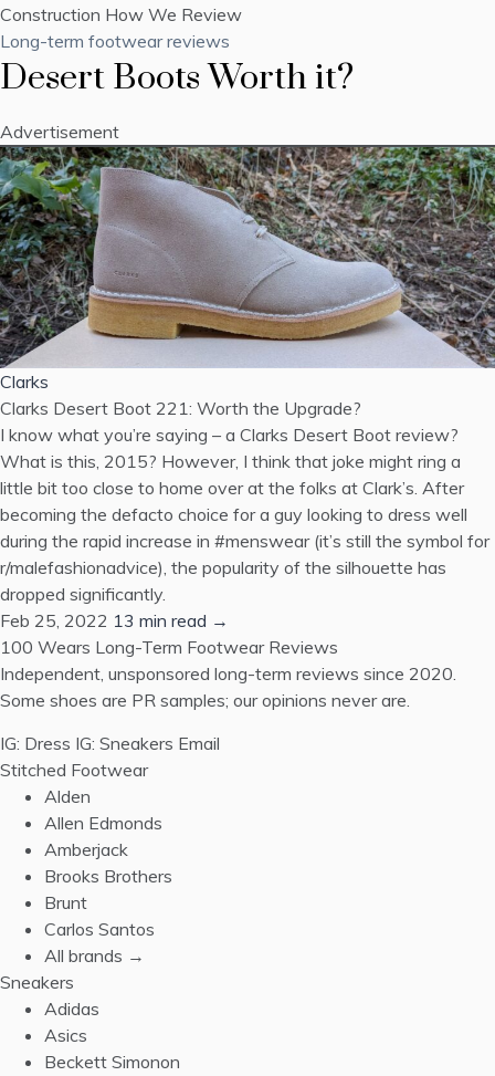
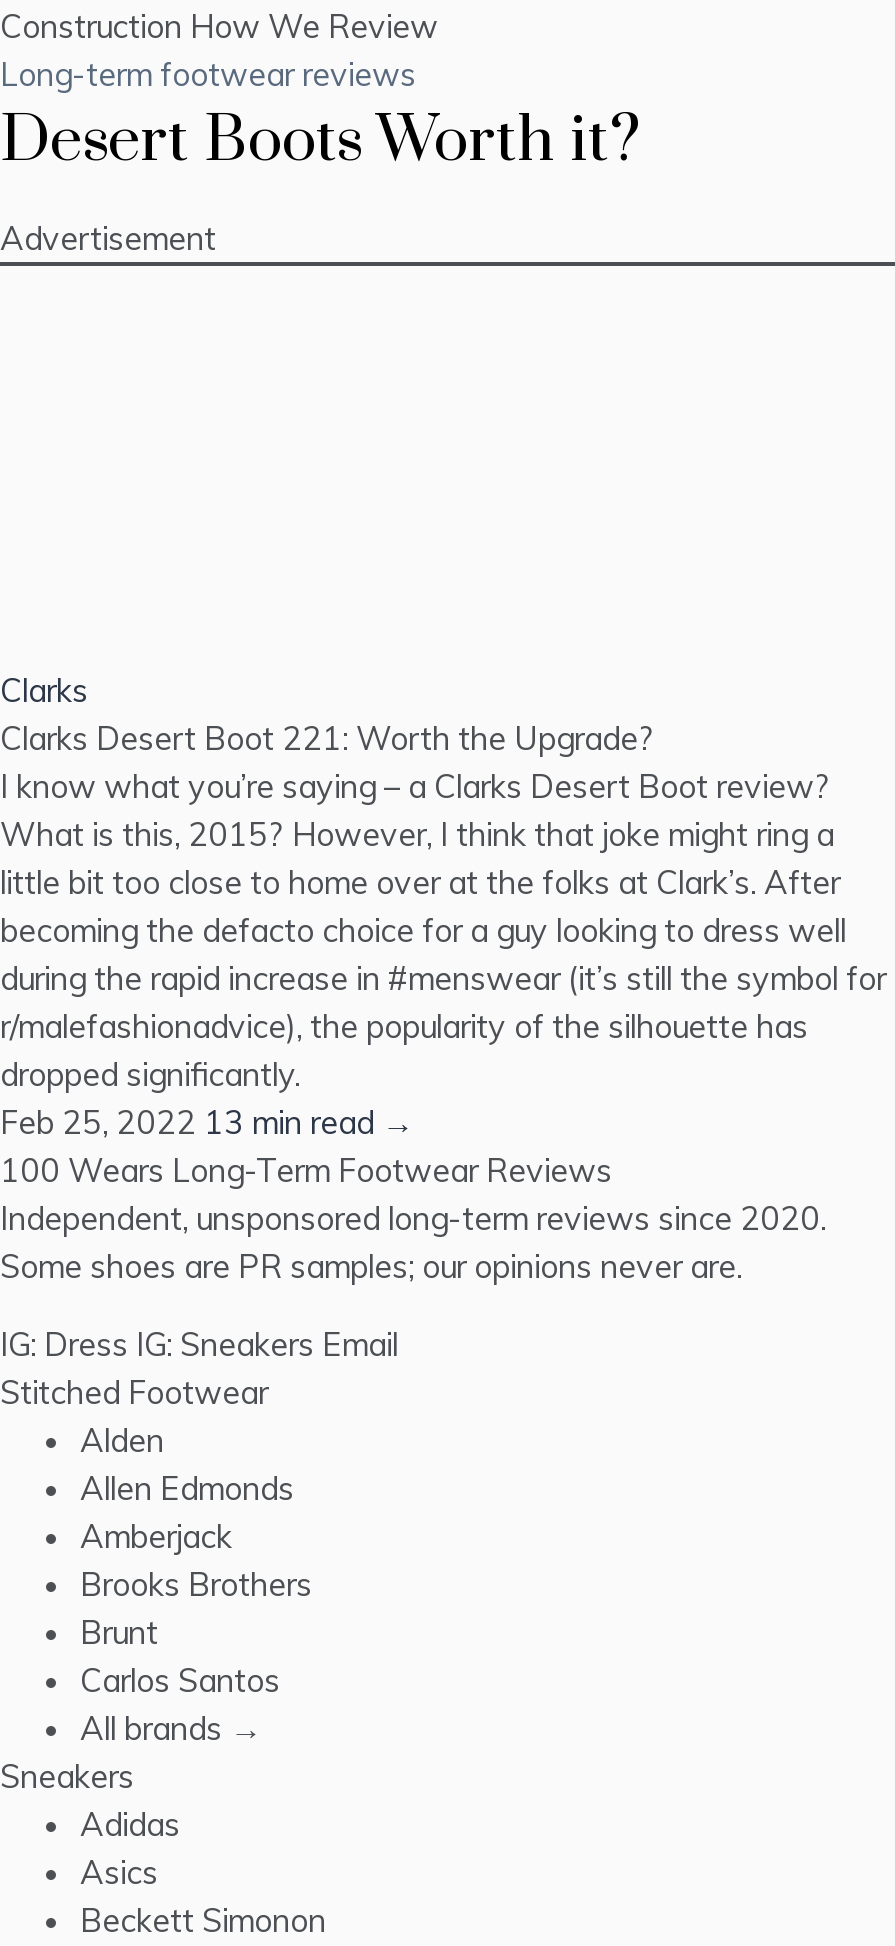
- [image]
